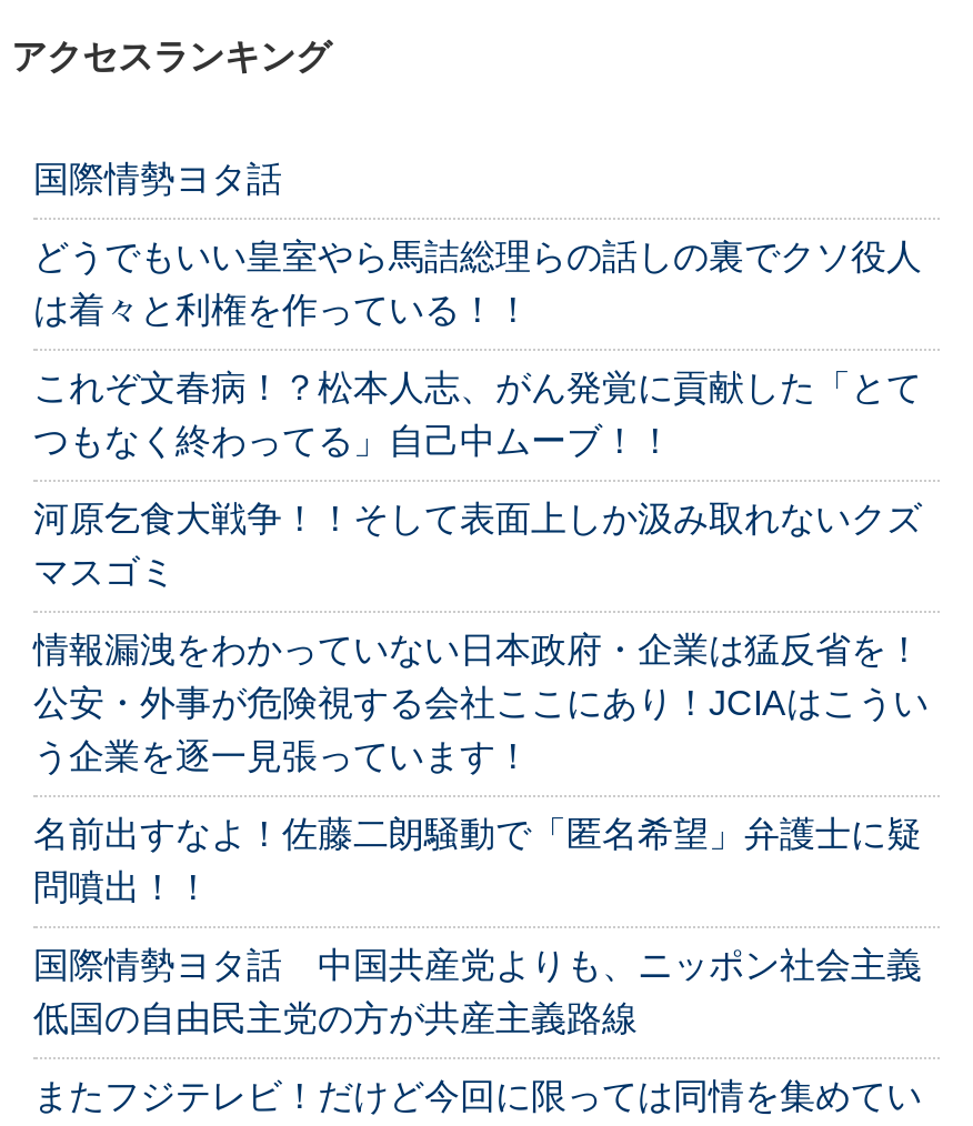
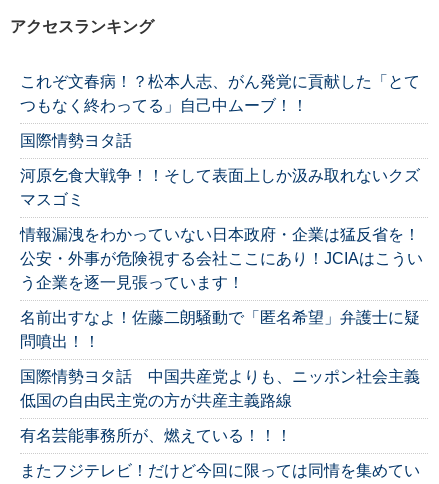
moved down: 国際情勢ヨタ話

- どうでもいい皇室やら馬詰総理らの話しの裏でクソ役人
- は着々と利権を作っている！！

moved up: これぞ文春病！？松本人志、がん発覚に貢献した「とて | つもなく終わってる」自己中ムーブ！！

moved up: 河原乞食大戦争！！そして表面上しか汲み取れないクズ | マスゴミ | 情報漏洩をわかっていない日本政府・企業は猛反省を！ | ... | 国際情勢ヨタ話 中国共産党よりも、ニッポン社会主義 | 低国の自由民主党の方が共産主義路線

+ 有名芸能事務所が、燃えている！！！
